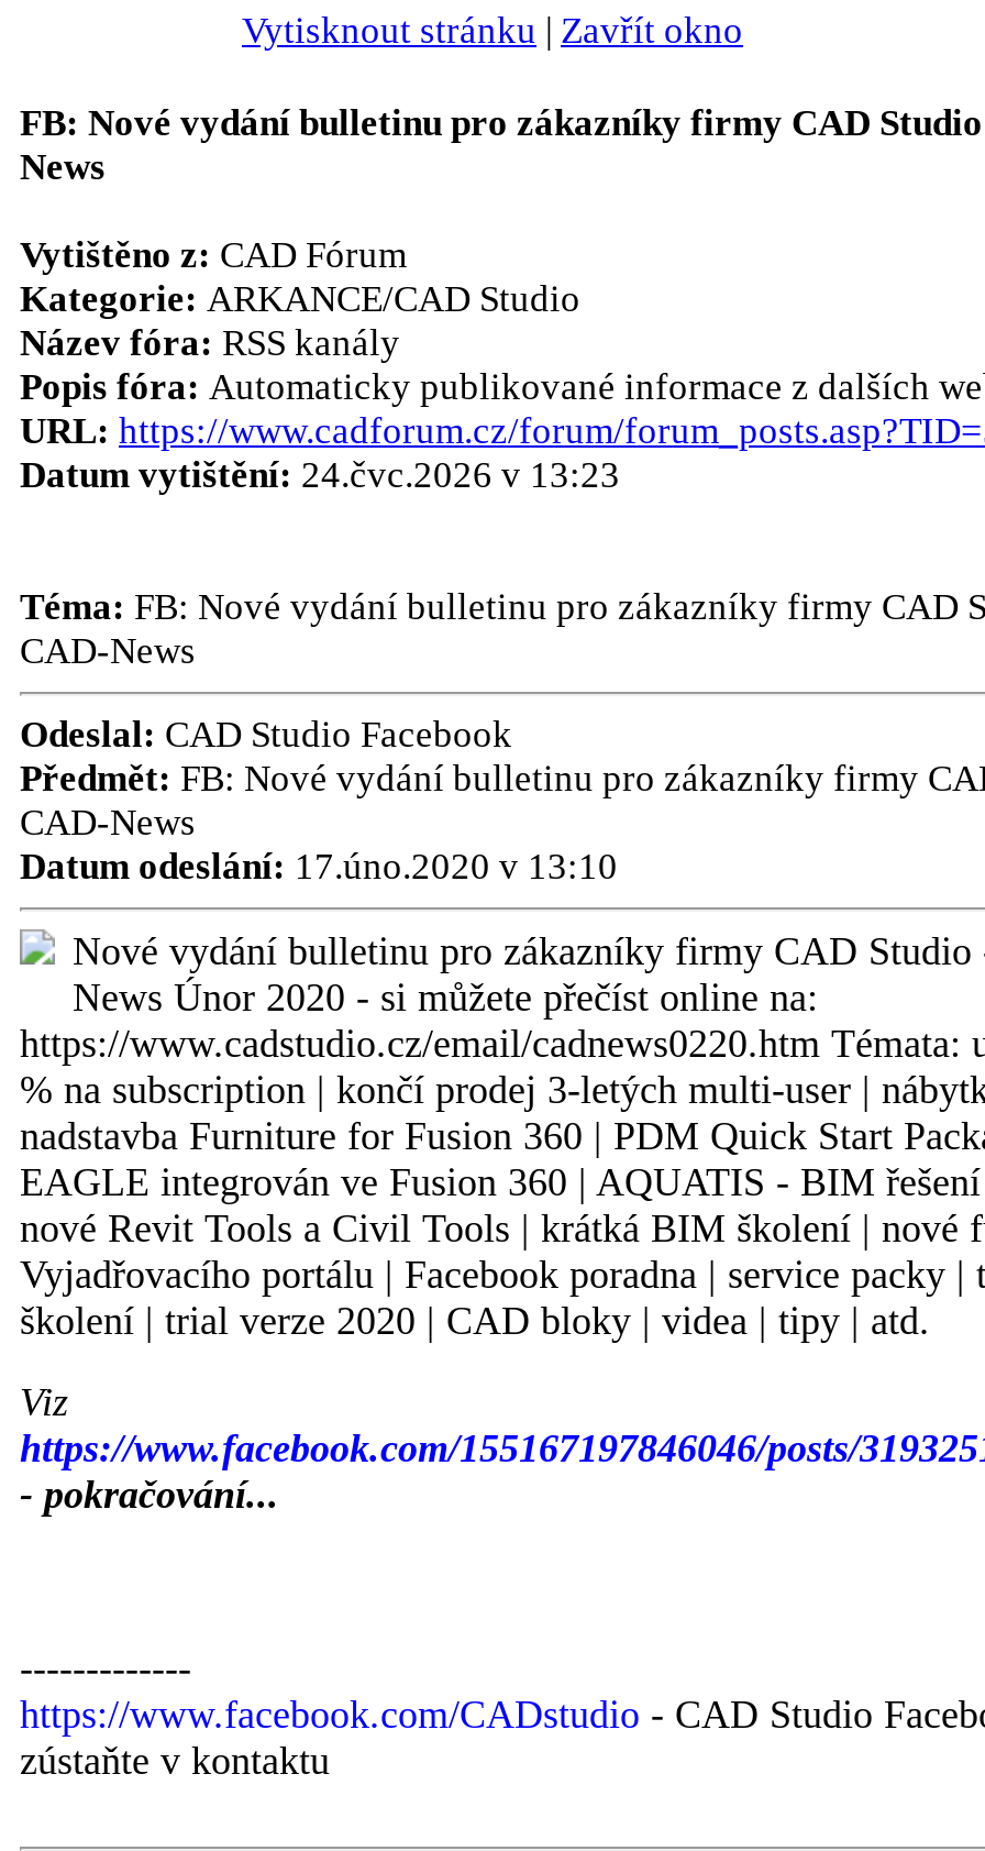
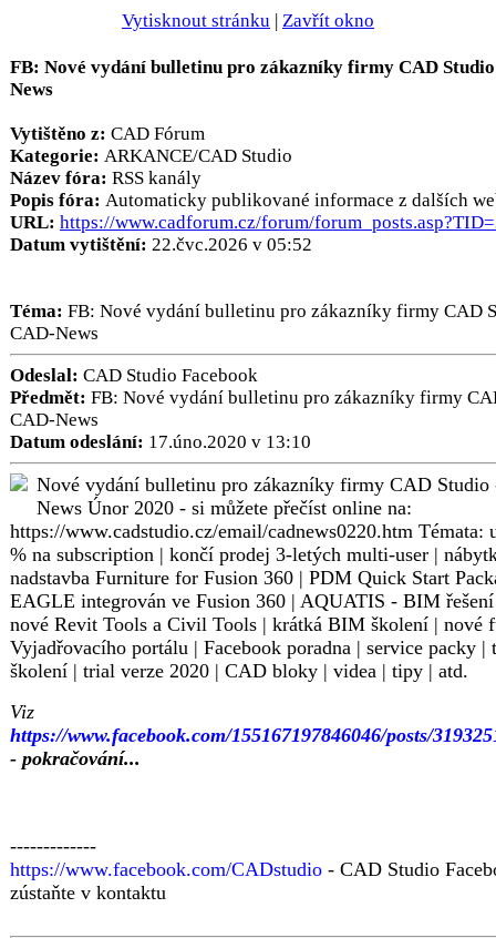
- Datum vytištění: 24.čvc.2026 v 13:23
+ Datum vytištění: 22.čvc.2026 v 05:52
